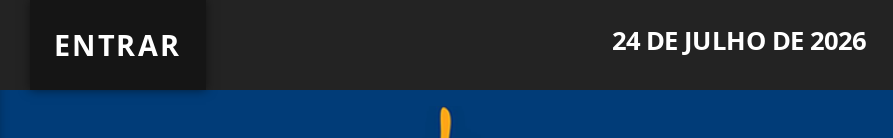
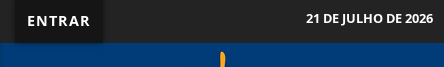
- 24 DE JULHO DE 2026
+ 21 DE JULHO DE 2026
